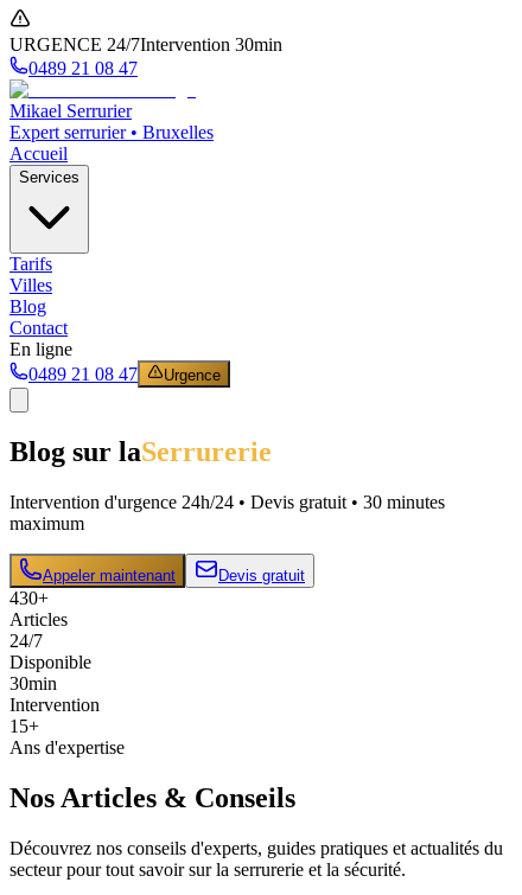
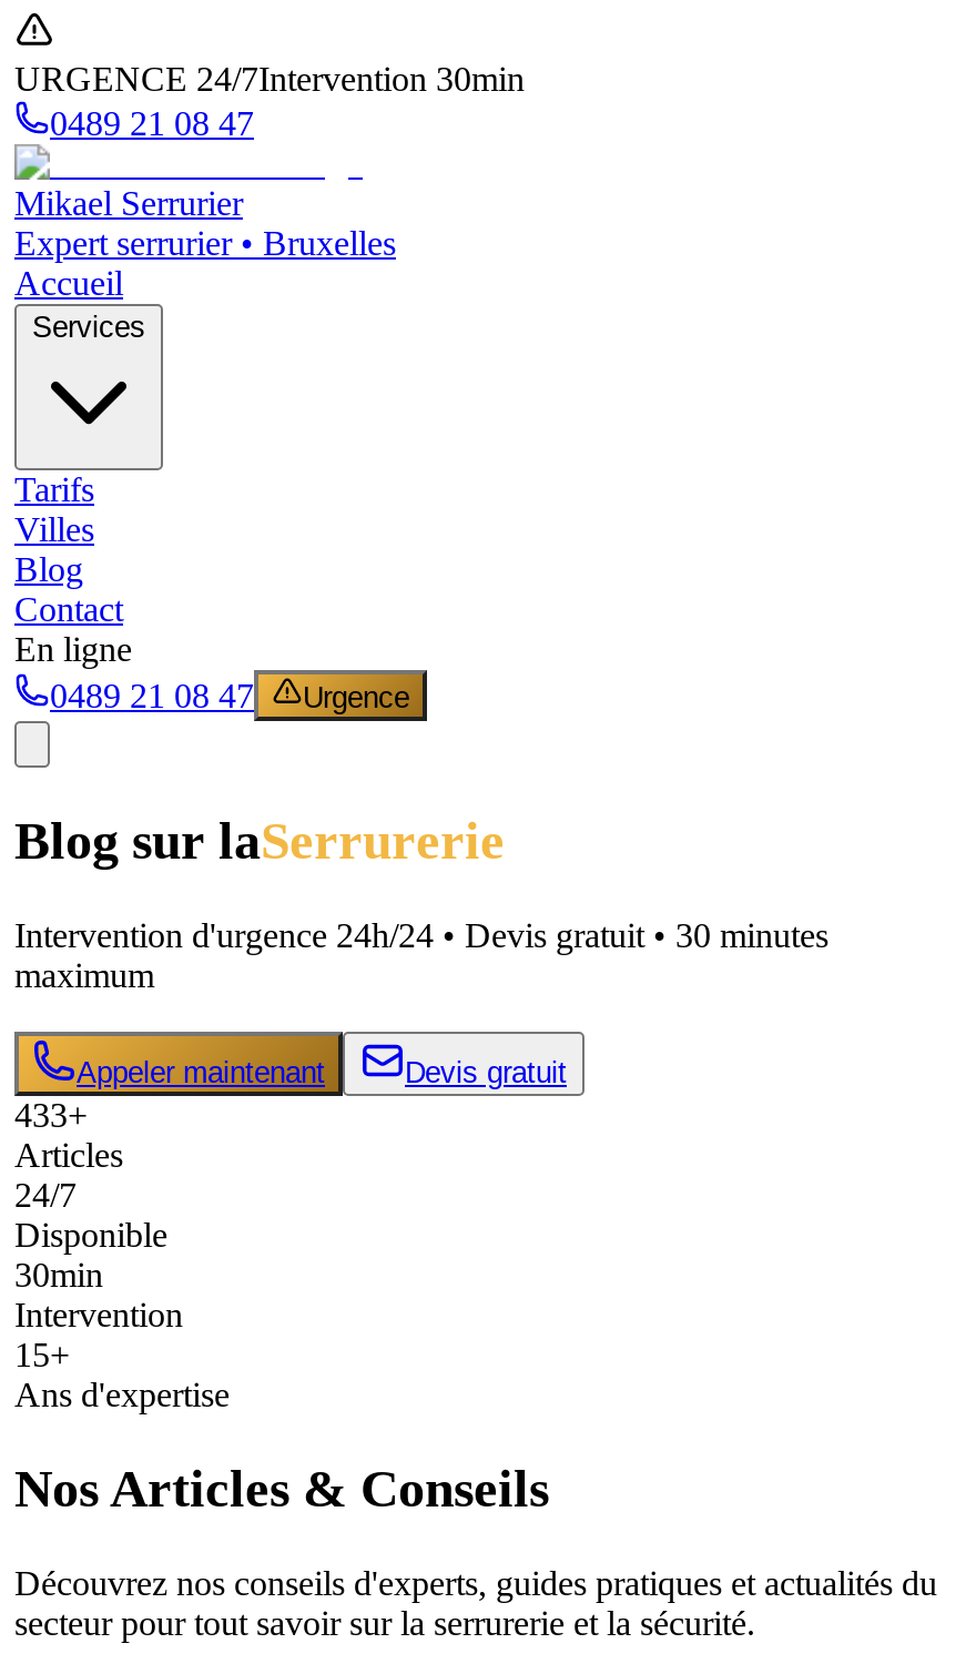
- 430+
+ 433+
